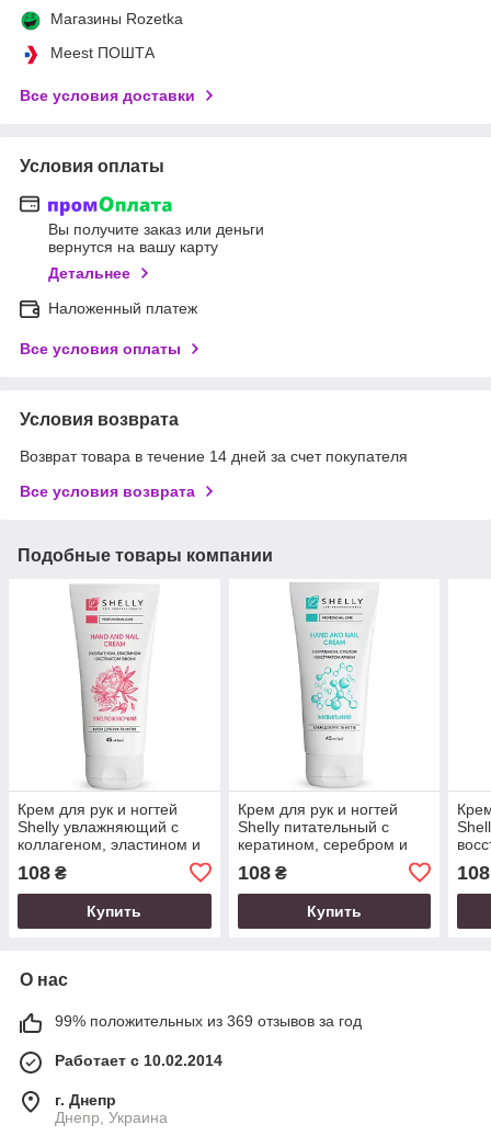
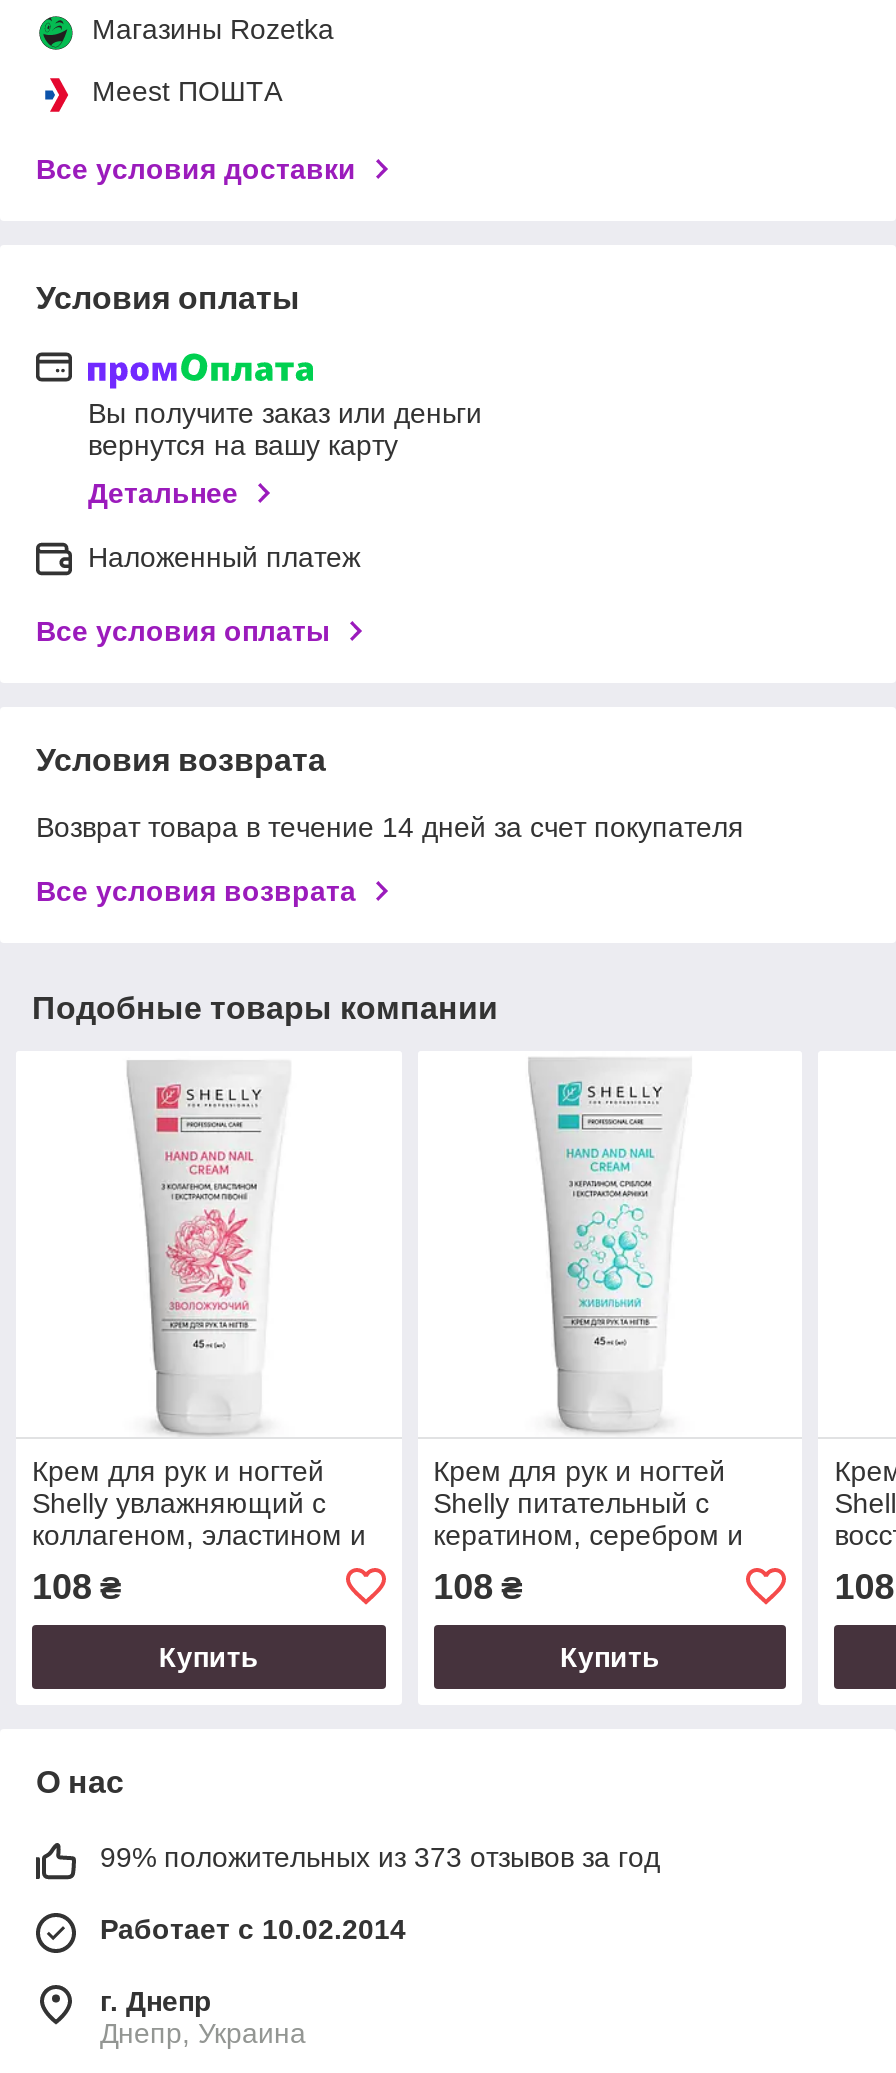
- 99% положительных из 369 отзывов за год
+ 99% положительных из 373 отзывов за год
